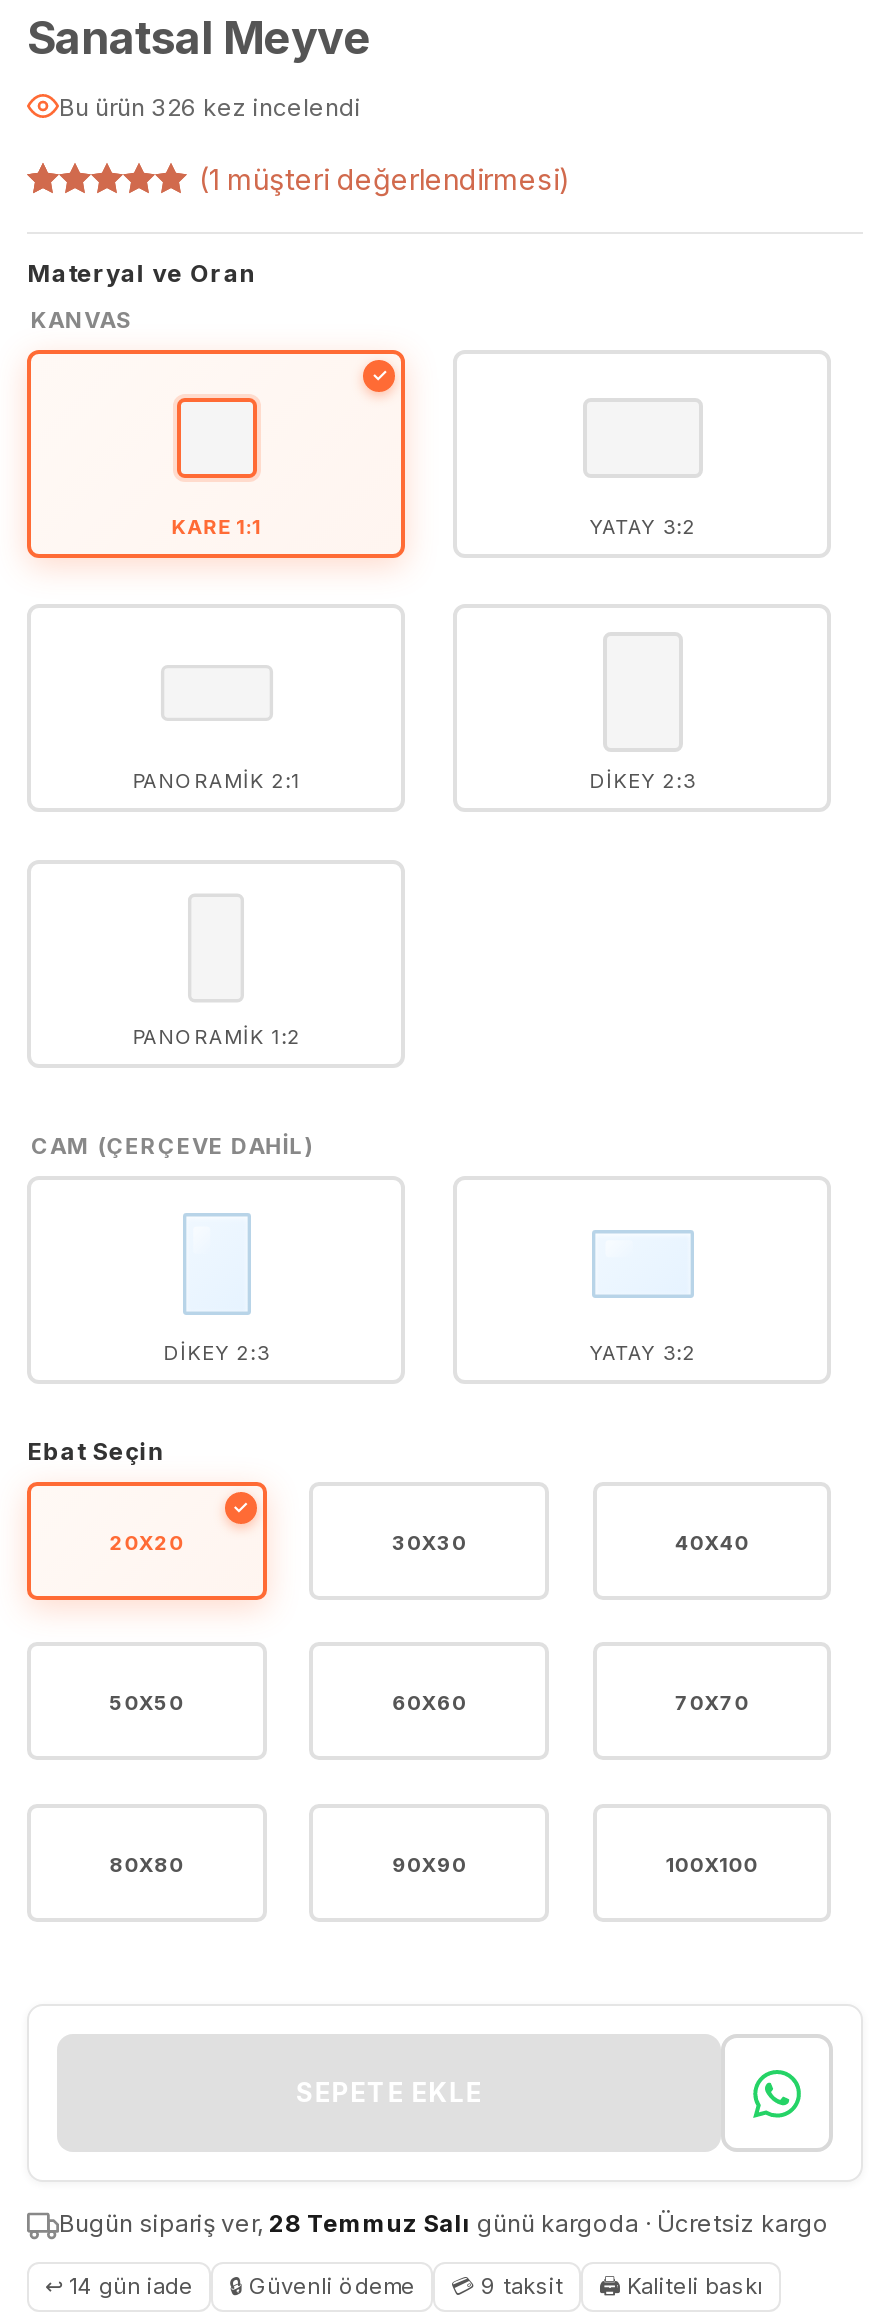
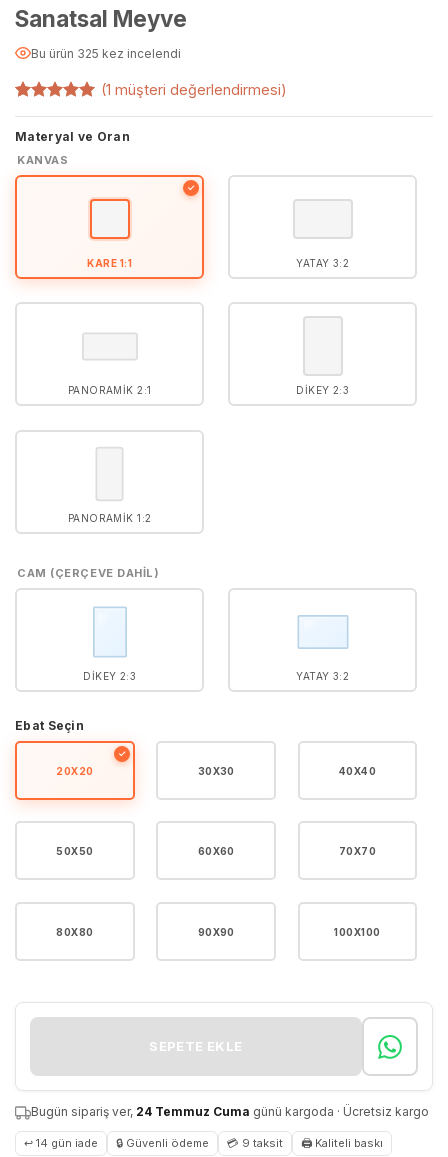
- Bu ürün 326 kez incelendi
+ Bu ürün 325 kez incelendi

- Bugün sipariş ver, 28 Temmuz Salı günü kargoda · Ücretsiz kargo
+ Bugün sipariş ver, 24 Temmuz Cuma günü kargoda · Ücretsiz kargo
